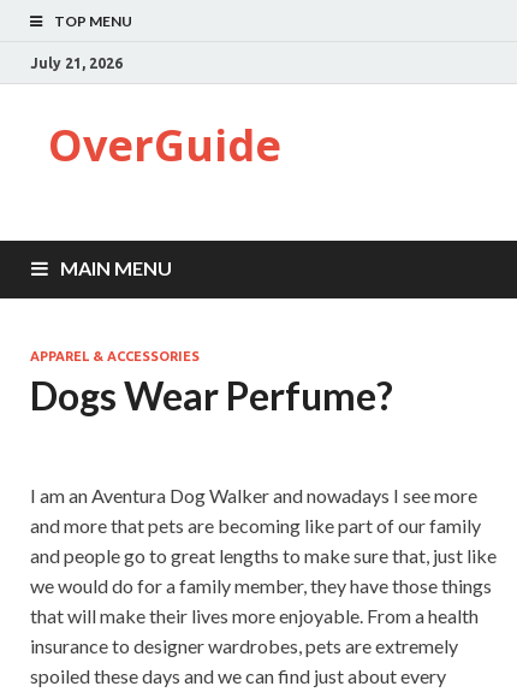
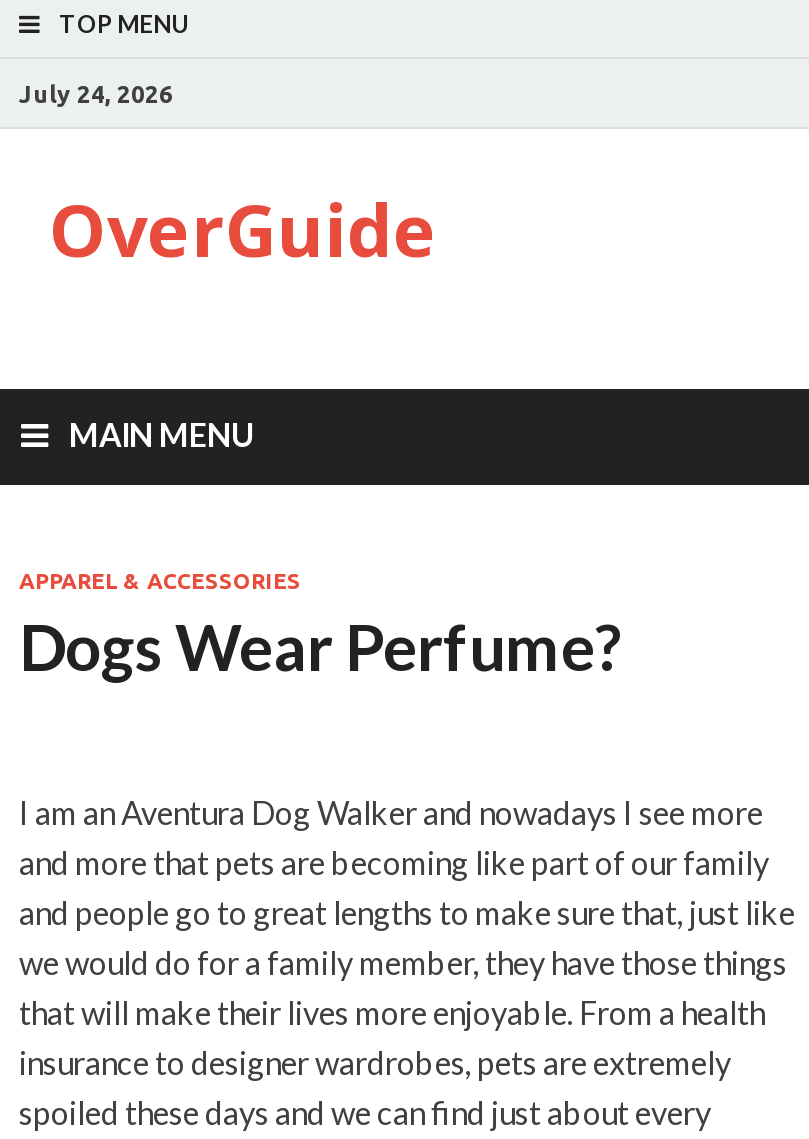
- July 21, 2026
+ July 24, 2026
